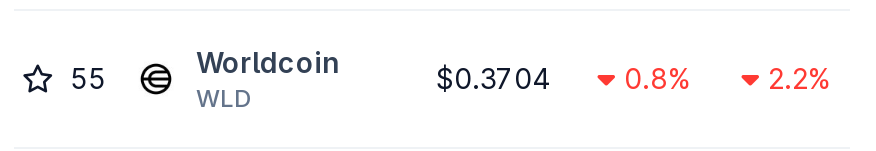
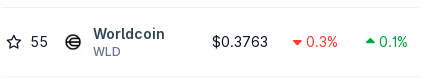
- $0.3704
+ $0.3763

- 0.8%
+ 0.3%

- 2.2%
+ 0.1%
